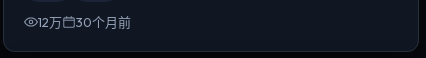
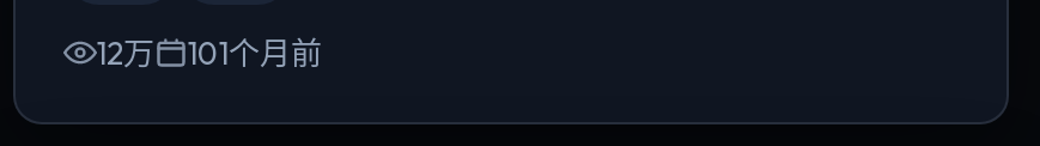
- 12万 30个月前
+ 12万 101个月前
